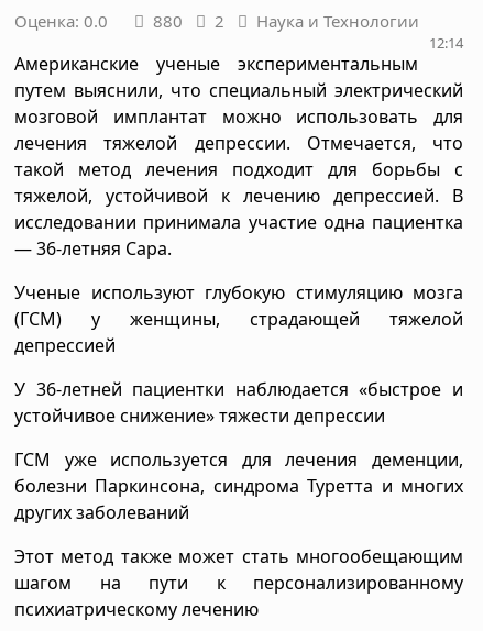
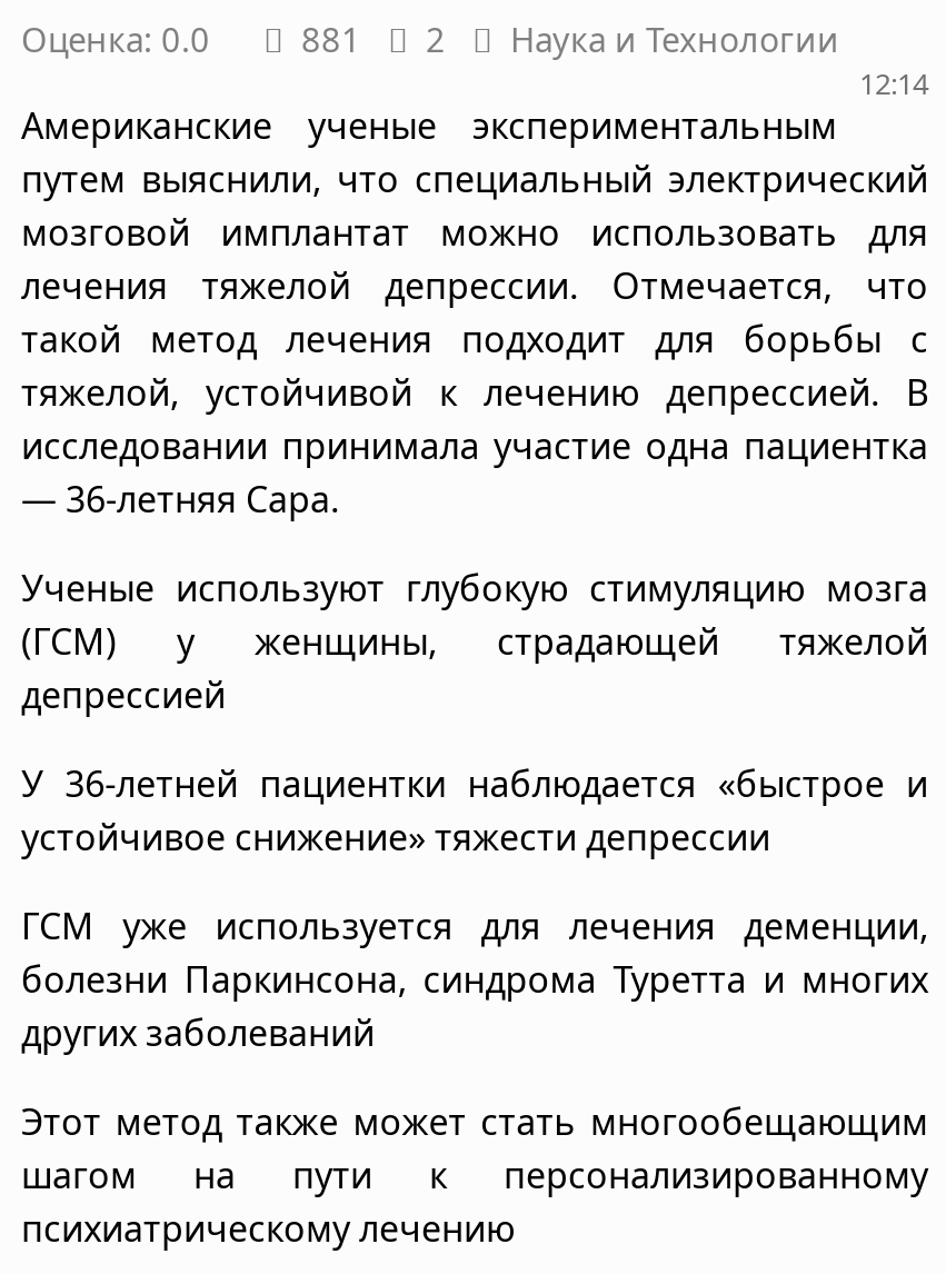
- Оценка: 0.0 880 2 Наука и Технологии
+ Оценка: 0.0 881 2 Наука и Технологии
